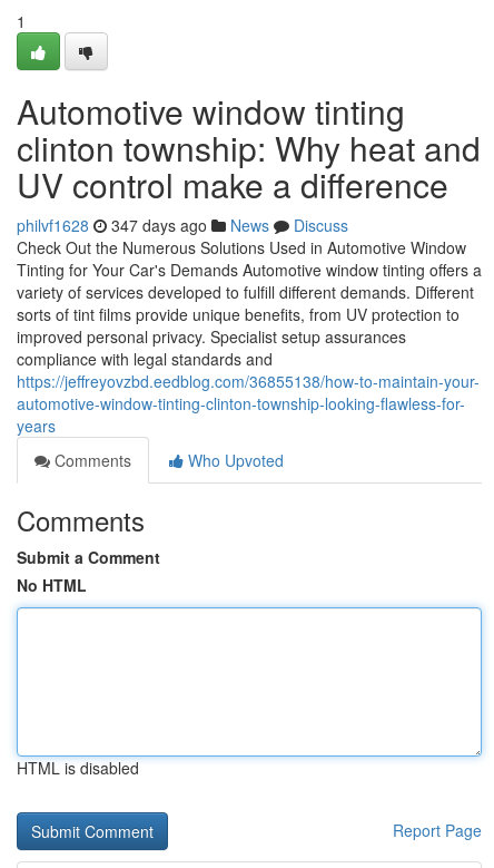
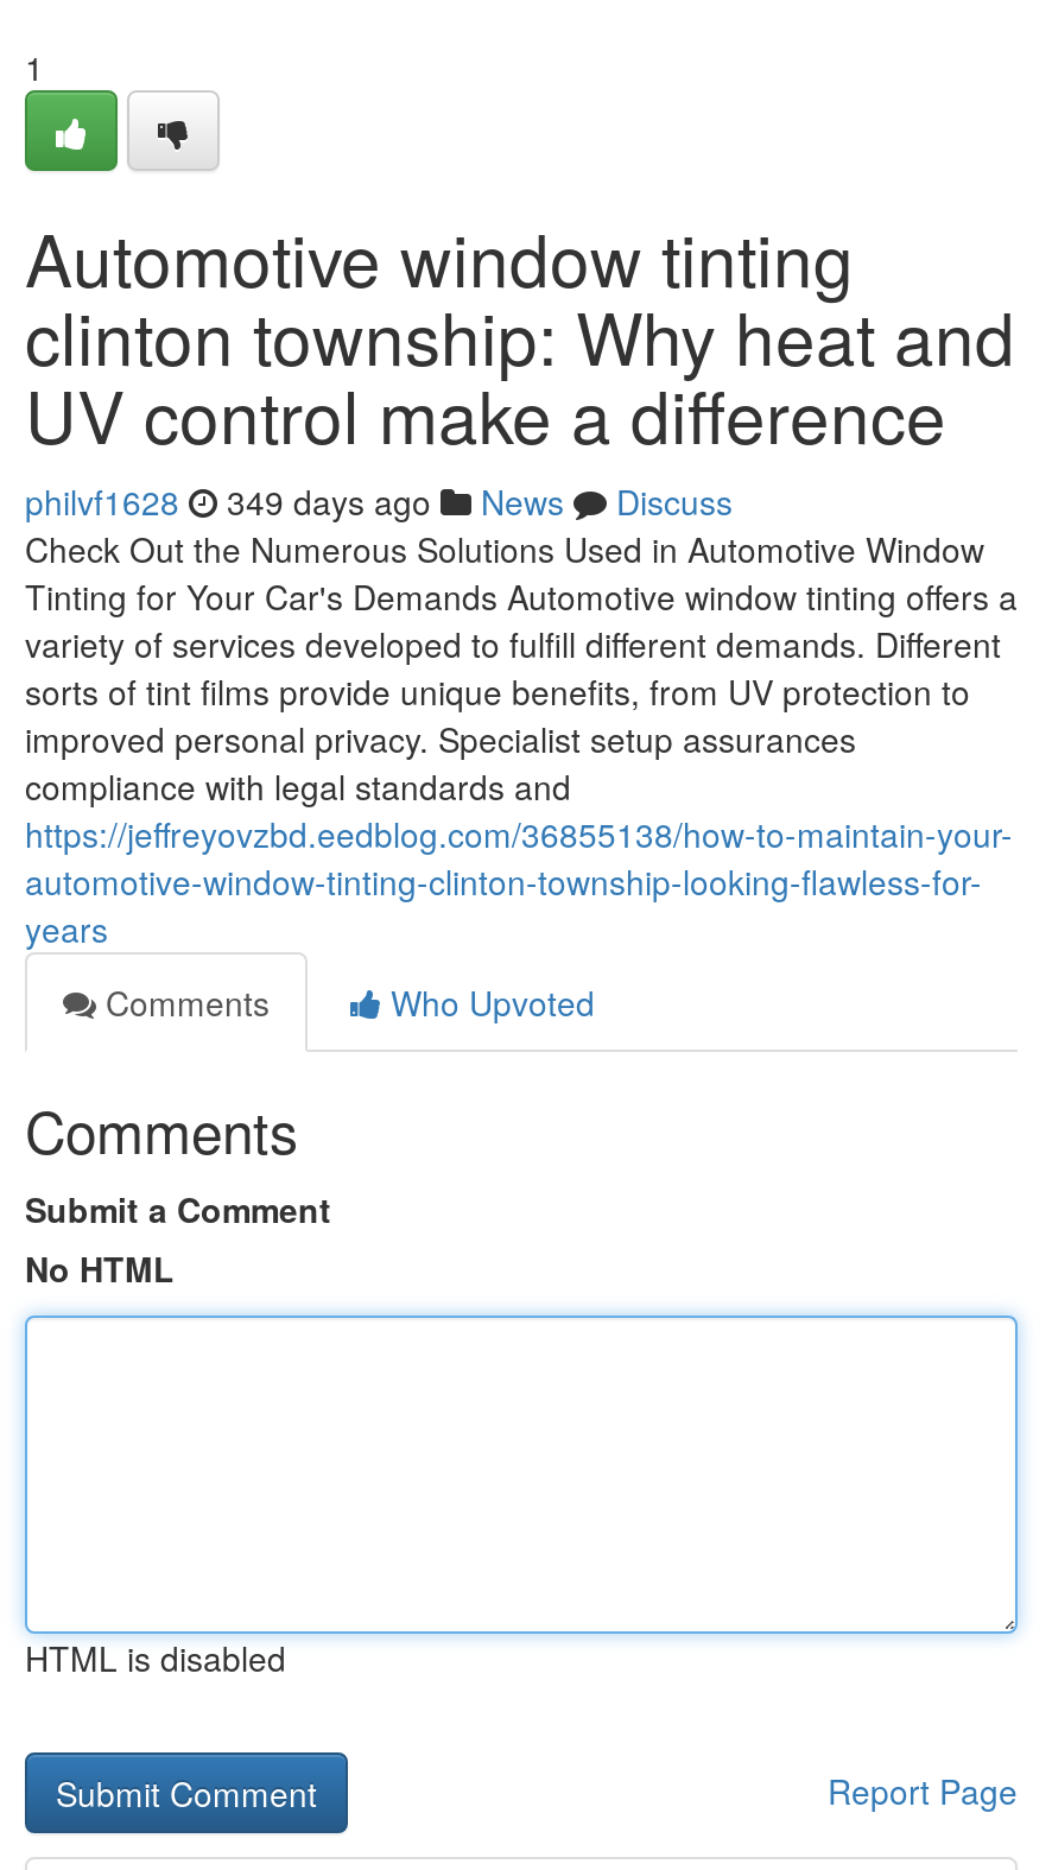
- philvf1628 347 days ago News Discuss
+ philvf1628 349 days ago News Discuss
